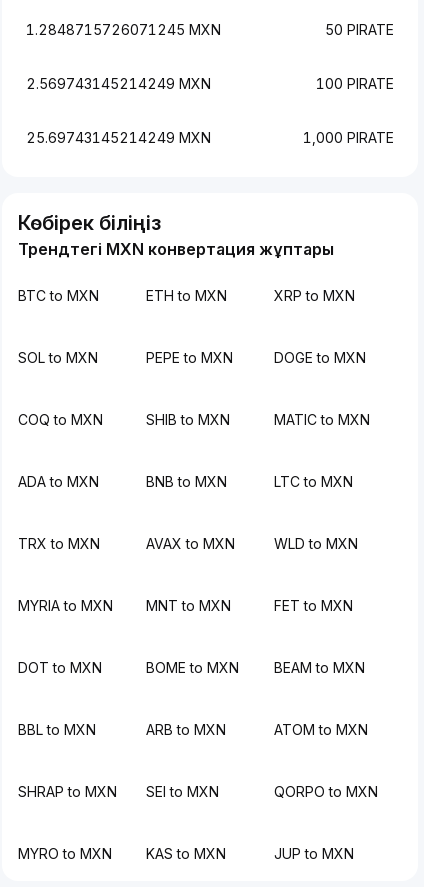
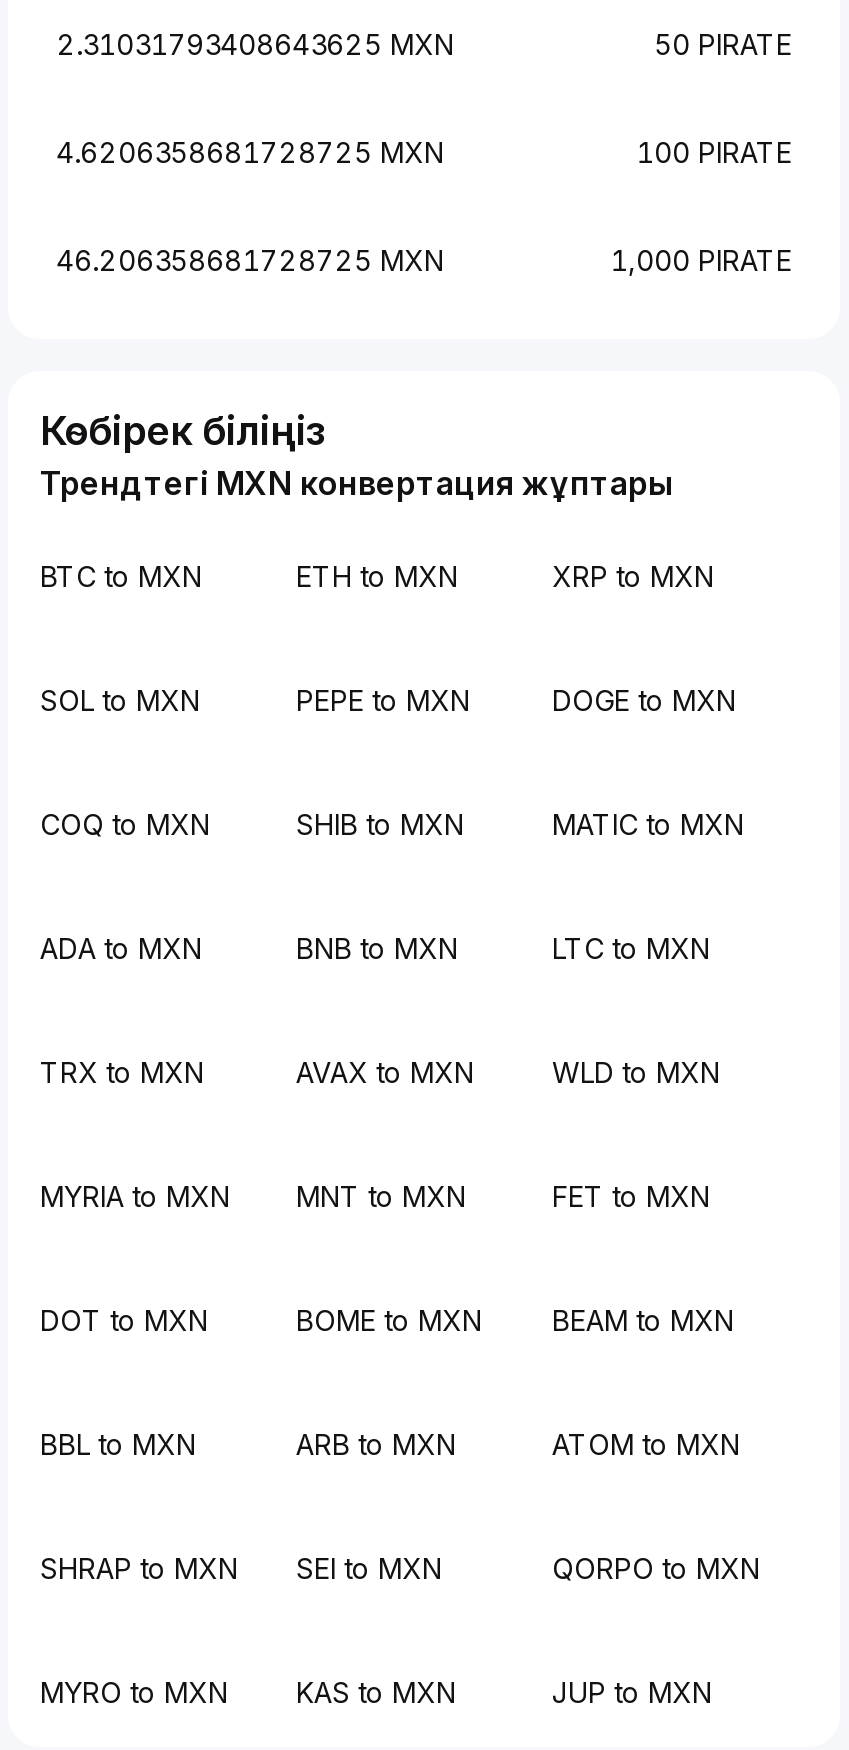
- 1.2848715726071245 MXN
+ 2.31031793408643625 MXN

- 2.569743145214249 MXN
+ 4.6206358681728725 MXN

- 25.69743145214249 MXN
+ 46.206358681728725 MXN
